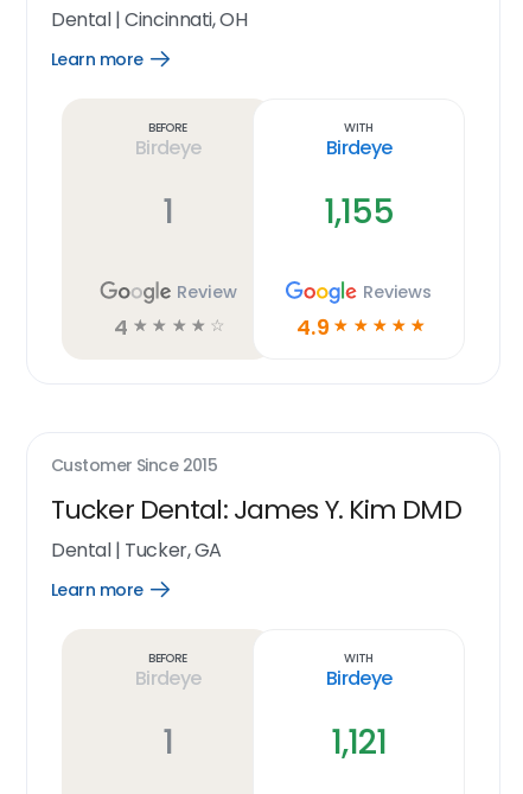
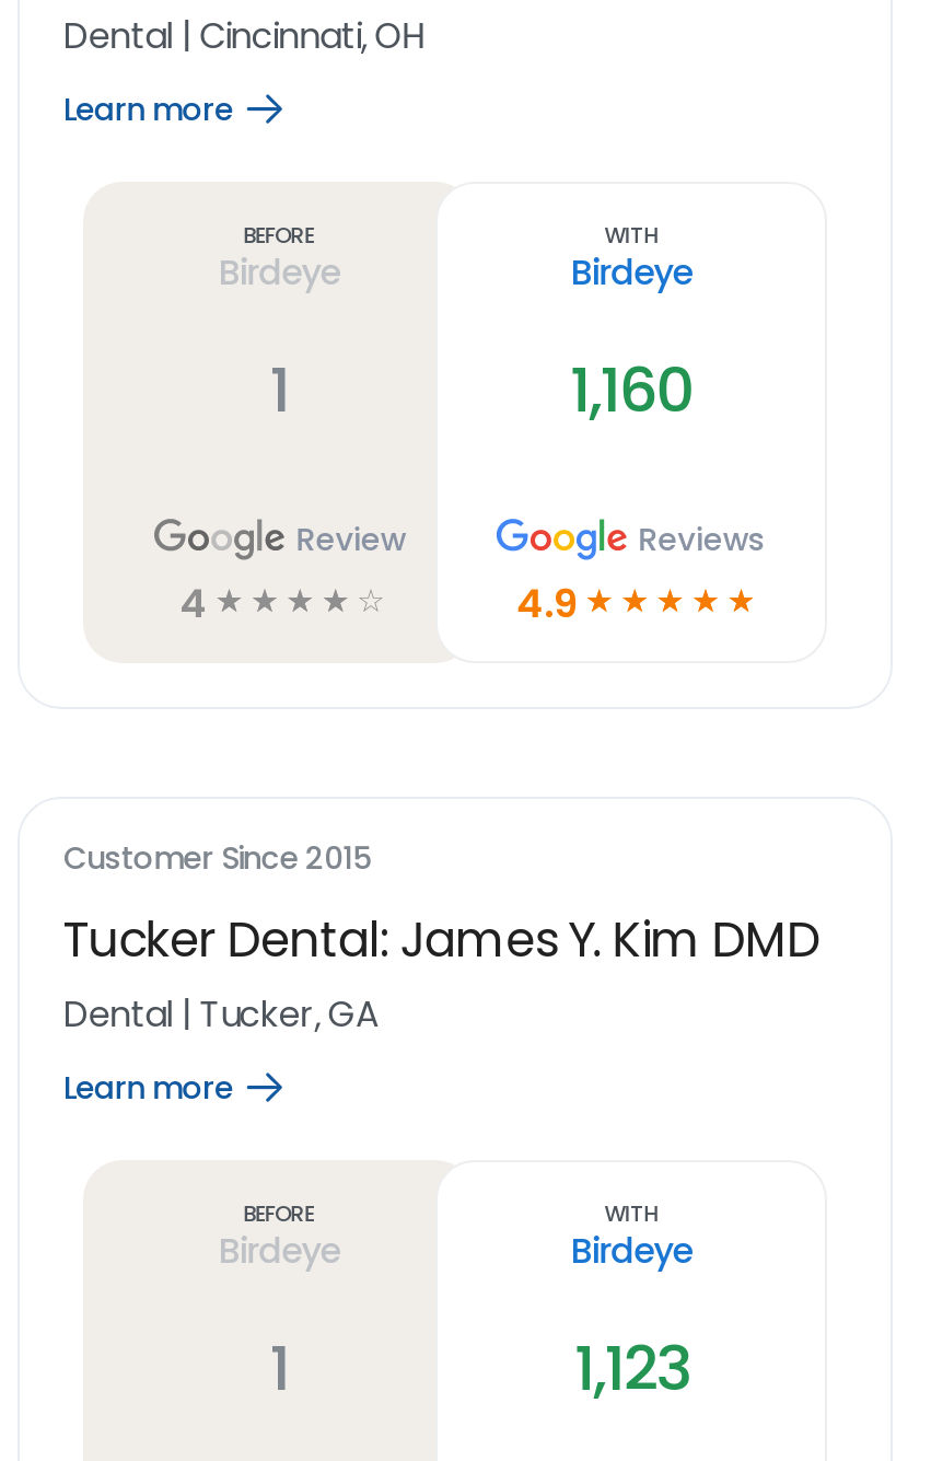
- 1,155
+ 1,160

- 1,121
+ 1,123
